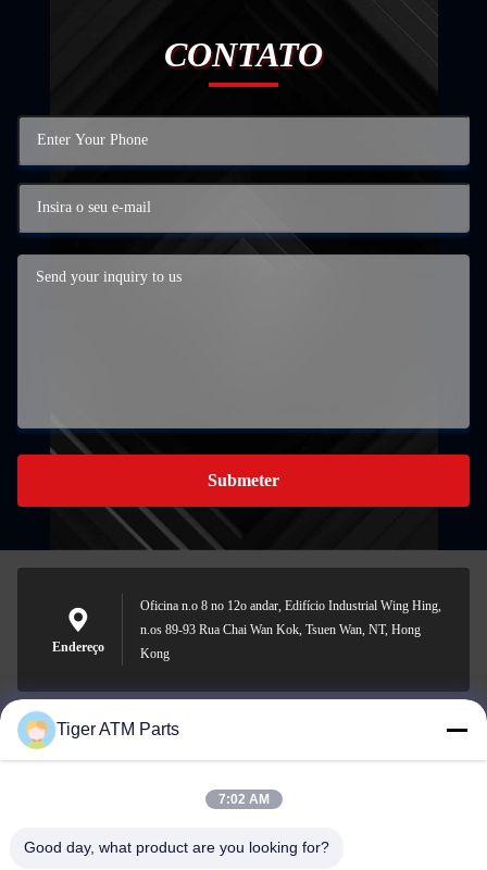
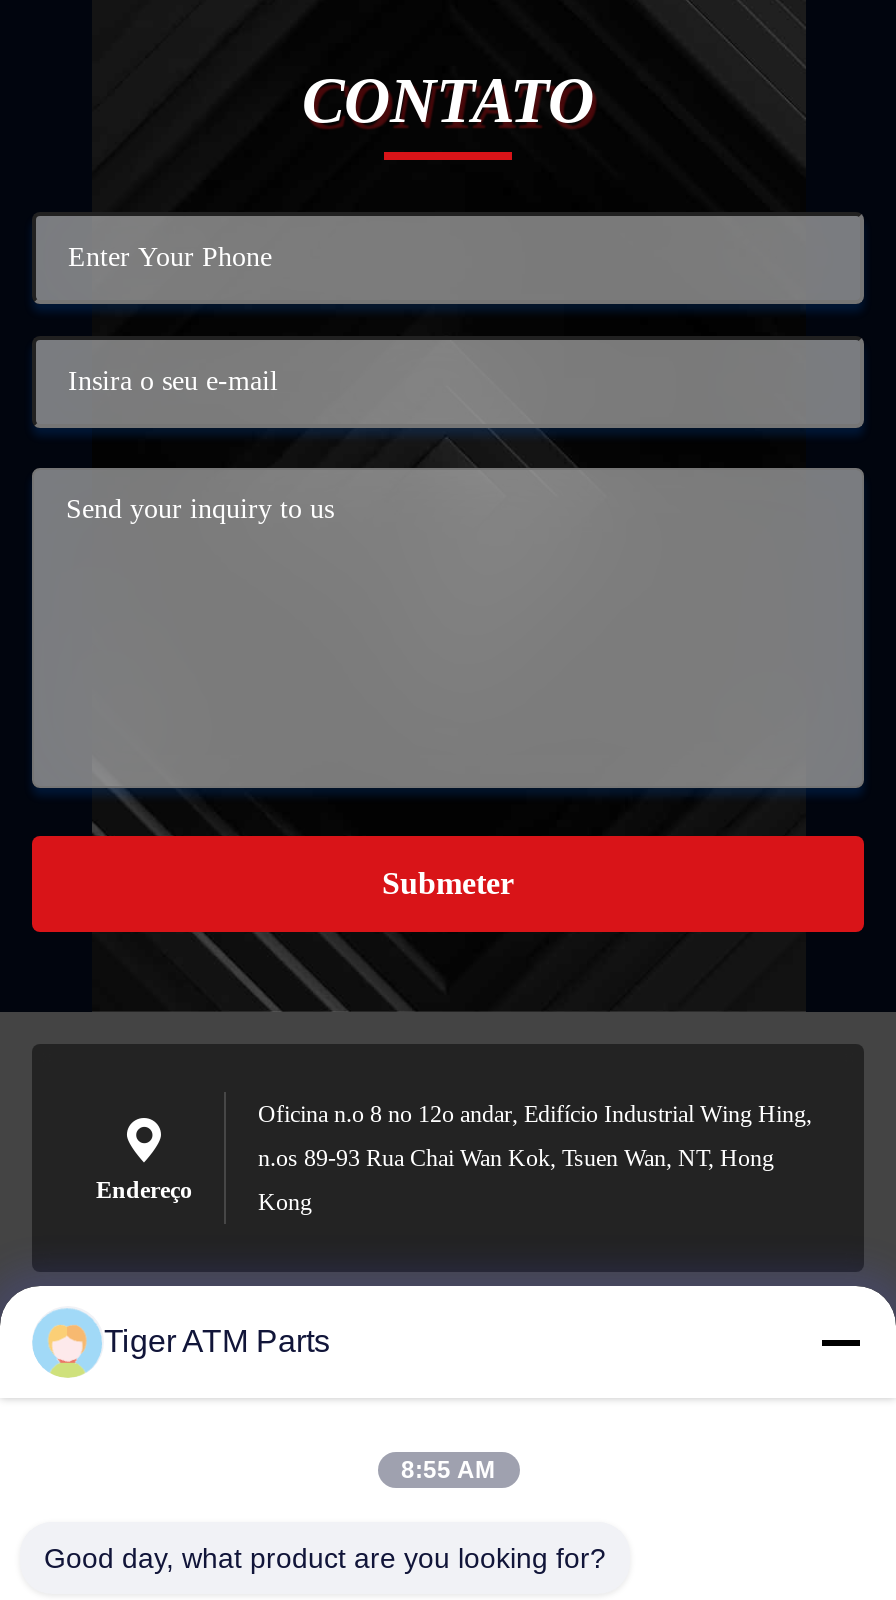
- 7:02 AM
+ 8:55 AM
